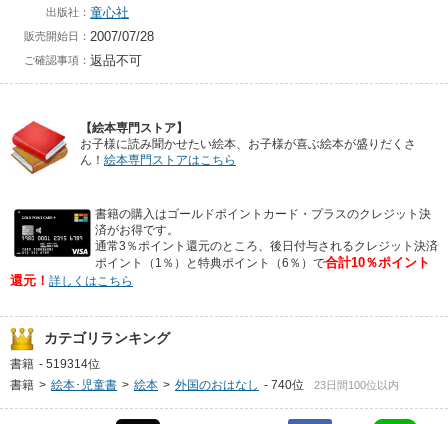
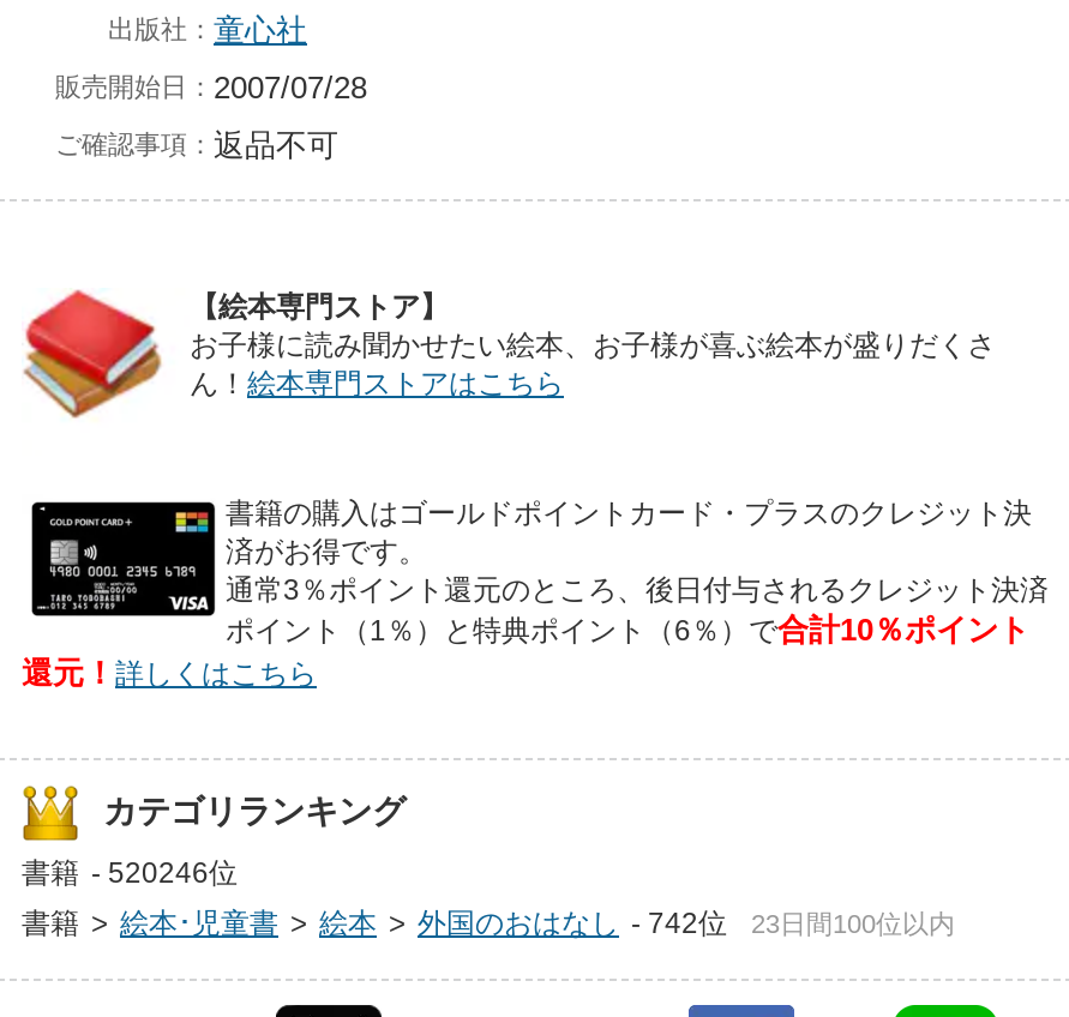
- 書籍 - 519314位
+ 書籍 - 520246位

- 書籍 > 絵本･児童書 > 絵本 > 外国のおはなし - 740位
+ 書籍 > 絵本･児童書 > 絵本 > 外国のおはなし - 742位
